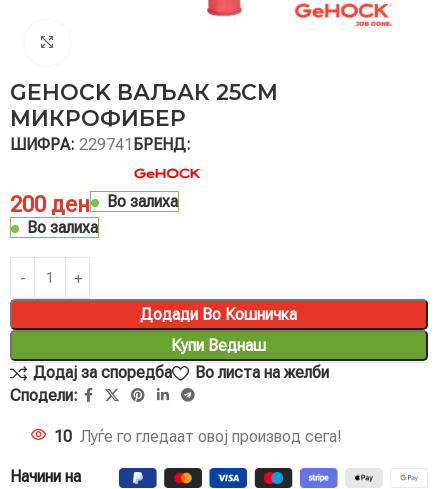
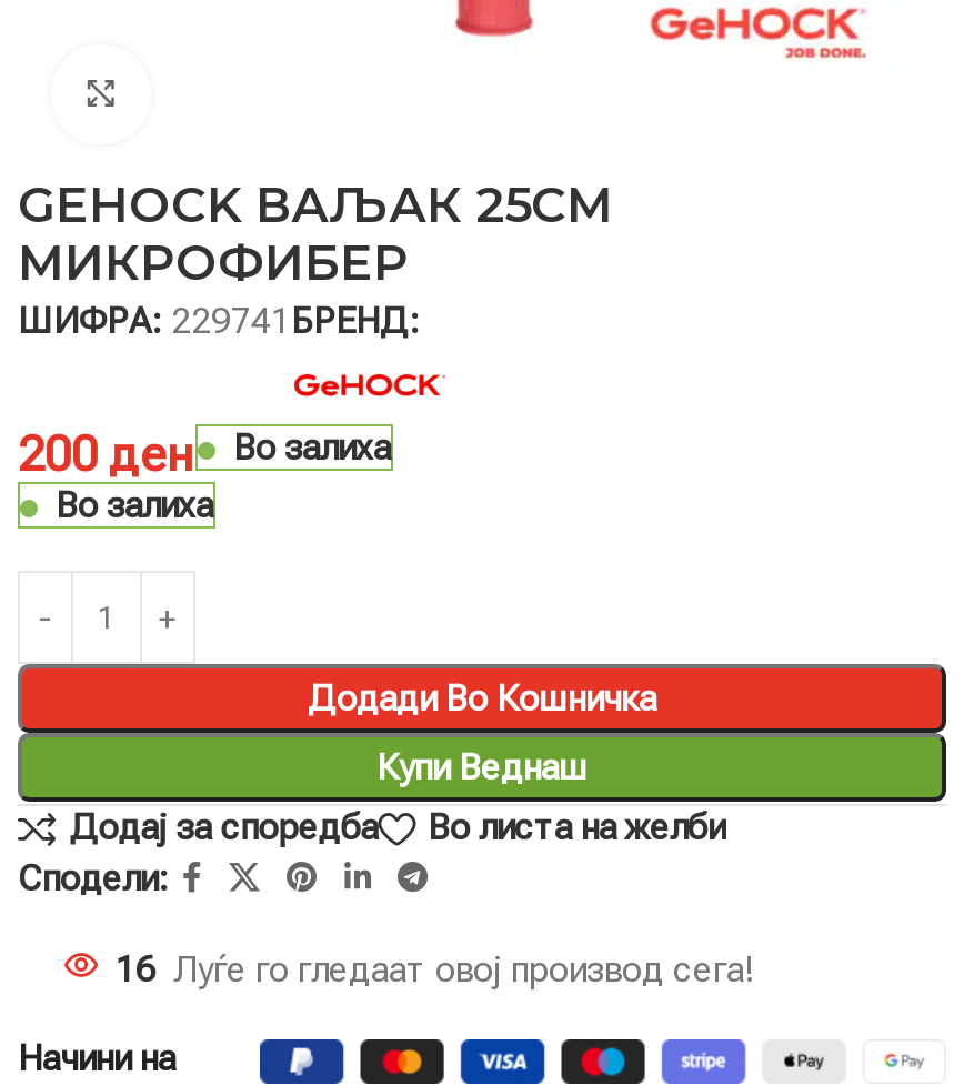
- 10 Луѓе го гледаат овој производ сега!
+ 16 Луѓе го гледаат овој производ сега!
